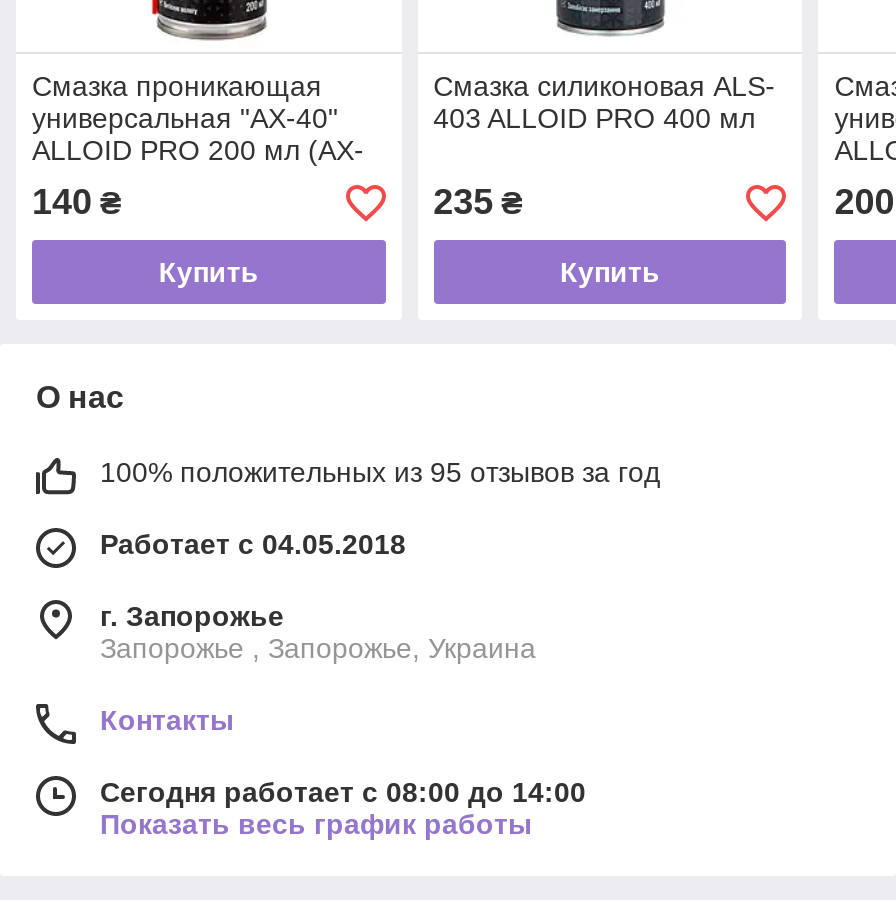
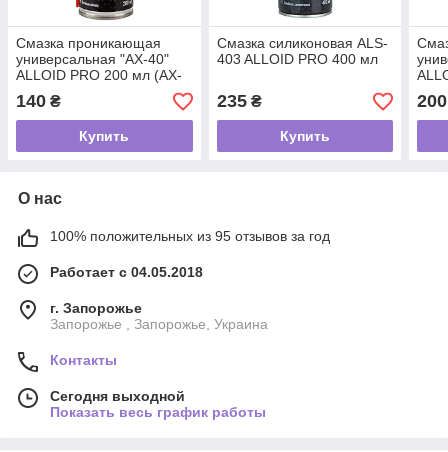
- Сегодня работает с 08:00 до 14:00
+ Сегодня выходной
